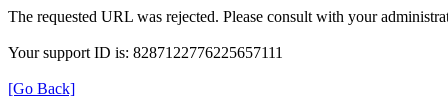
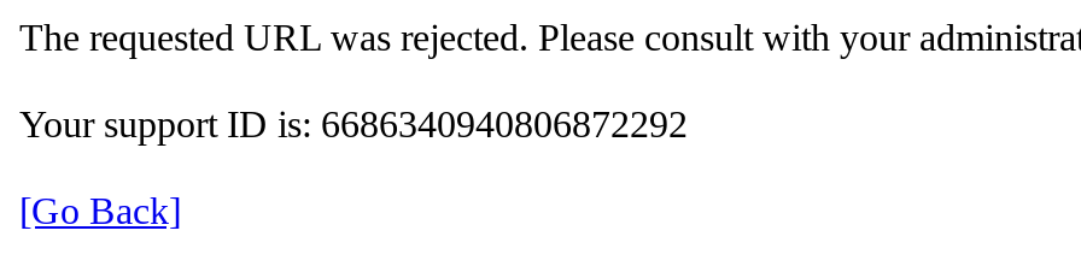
- Your support ID is: 8287122776225657111
+ Your support ID is: 6686340940806872292
